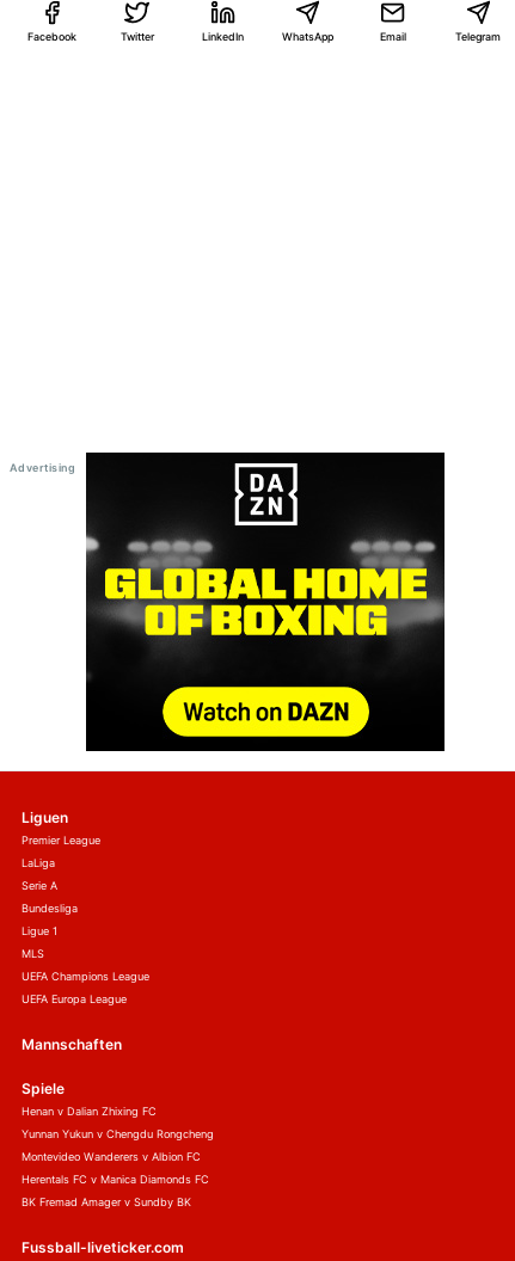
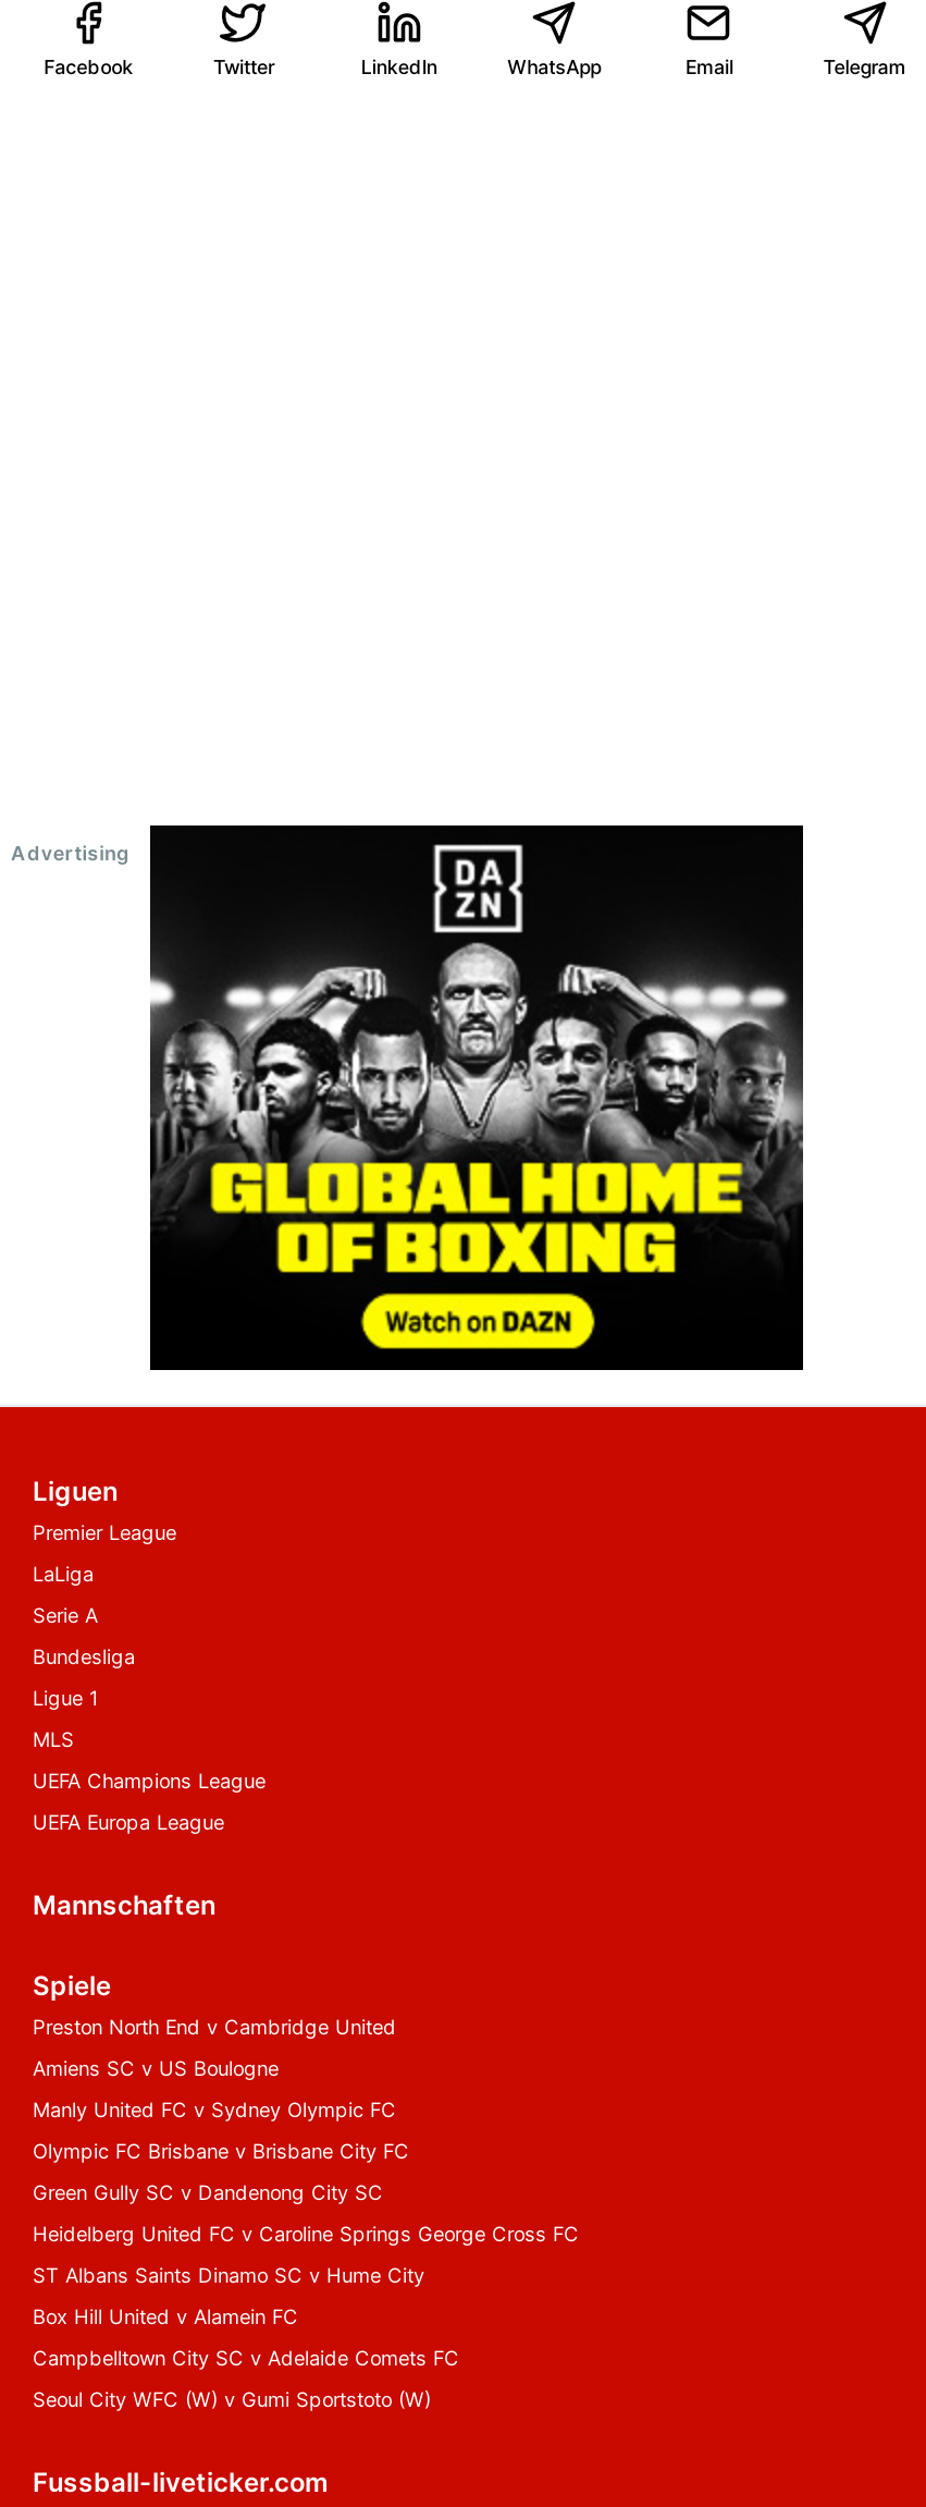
- [image]
+ [image]

- Henan v Dalian Zhixing FC
- Yunnan Yukun v Chengdu Rongcheng
- Montevideo Wanderers v Albion FC
- Herentals FC v Manica Diamonds FC
- BK Fremad Amager v Sundby BK
+ Preston North End v Cambridge United
+ Amiens SC v US Boulogne
+ Manly United FC v Sydney Olympic FC
+ Olympic FC Brisbane v Brisbane City FC
+ Green Gully SC v Dandenong City SC
+ Heidelberg United FC v Caroline Springs George Cross FC
+ ST Albans Saints Dinamo SC v Hume City
+ Box Hill United v Alamein FC
+ Campbelltown City SC v Adelaide Comets FC
+ Seoul City WFC (W) v Gumi Sportstoto (W)
